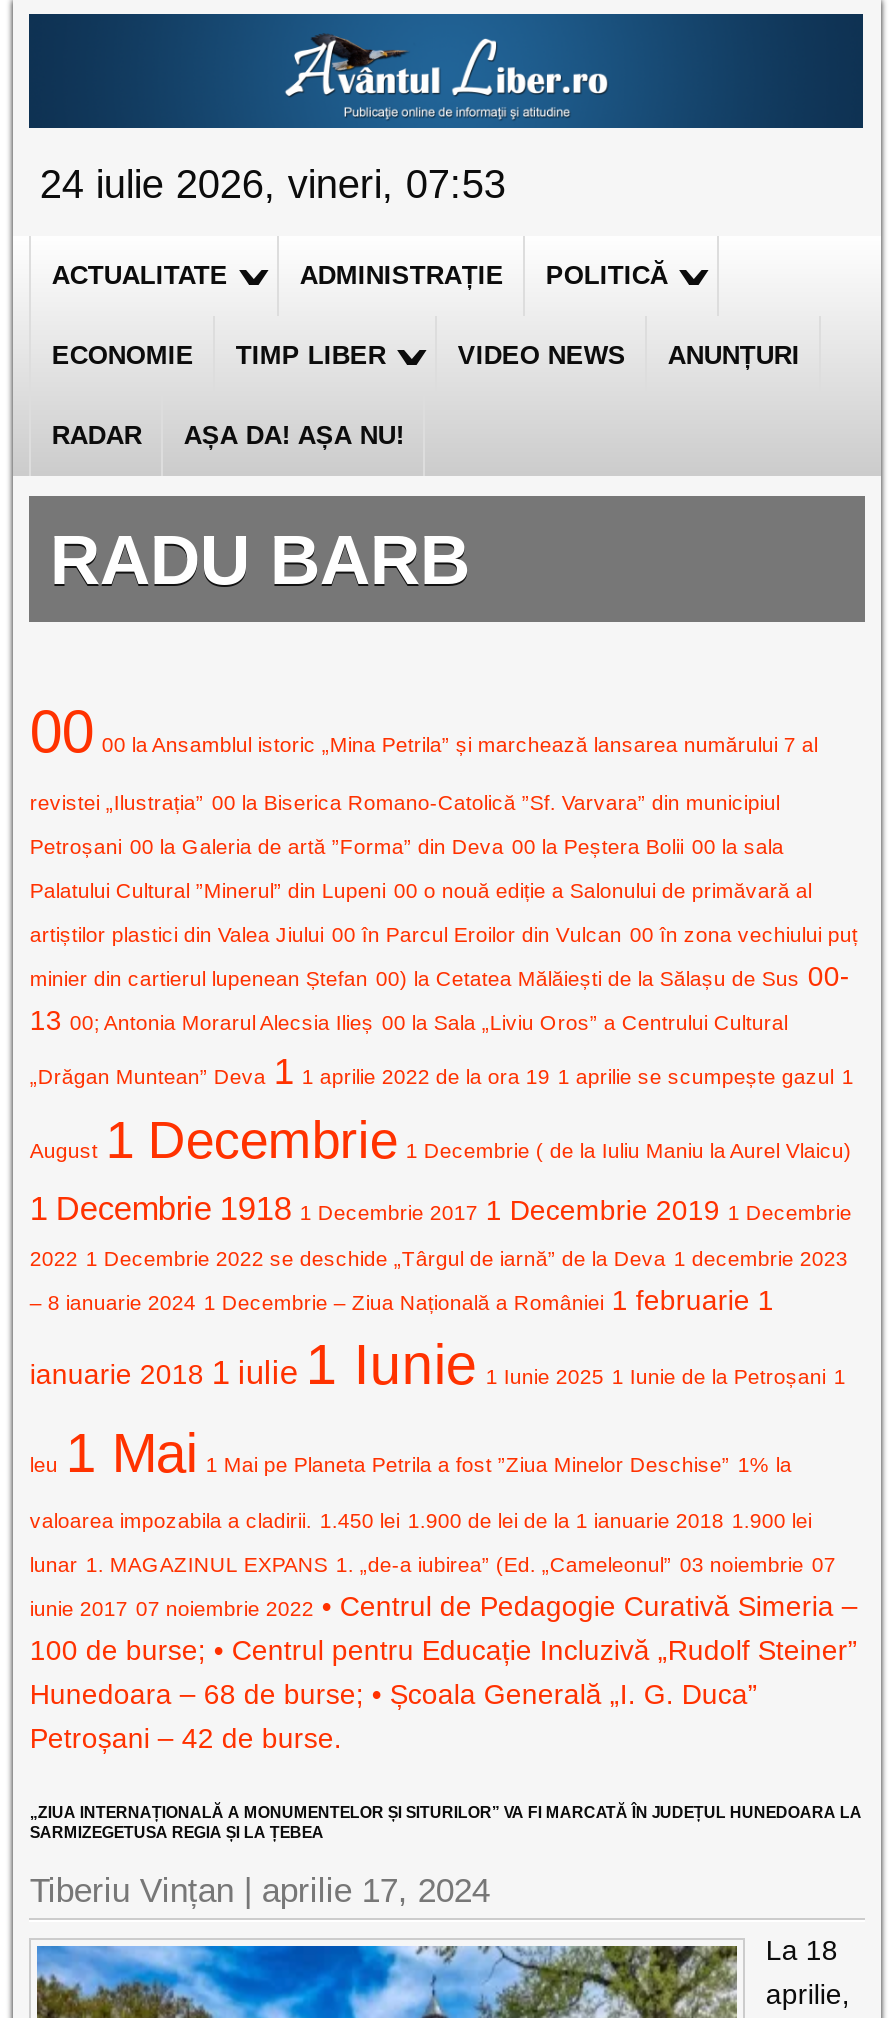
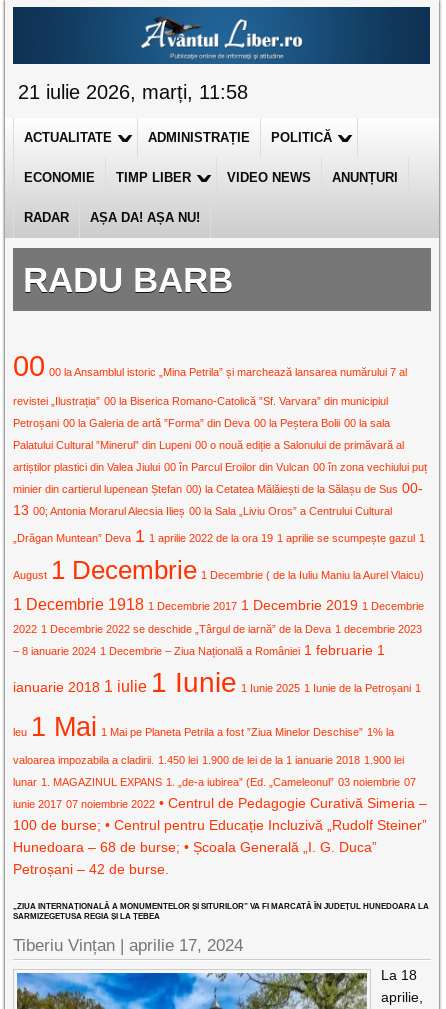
- 24 iulie 2026, vineri, 07:53
+ 21 iulie 2026, marți, 11:58
